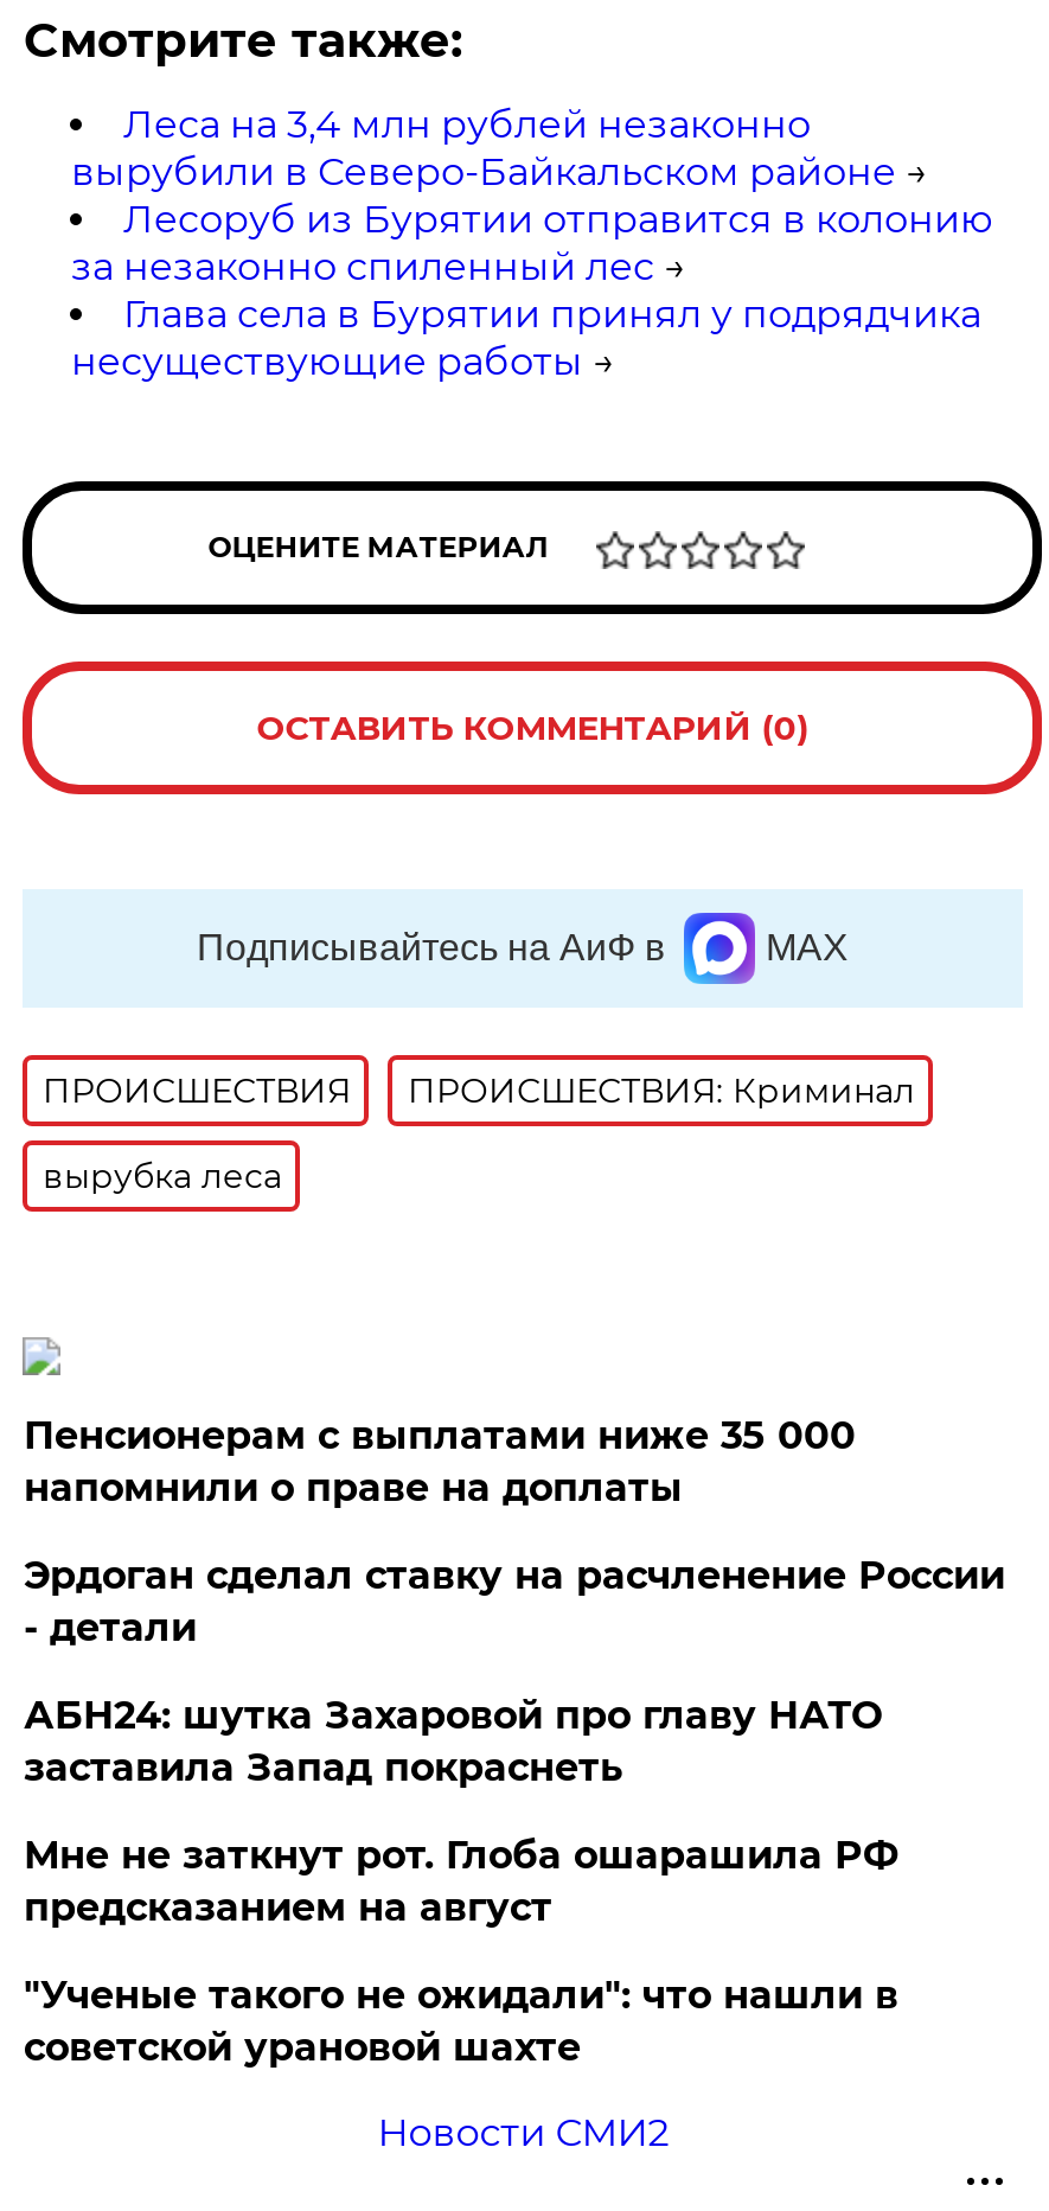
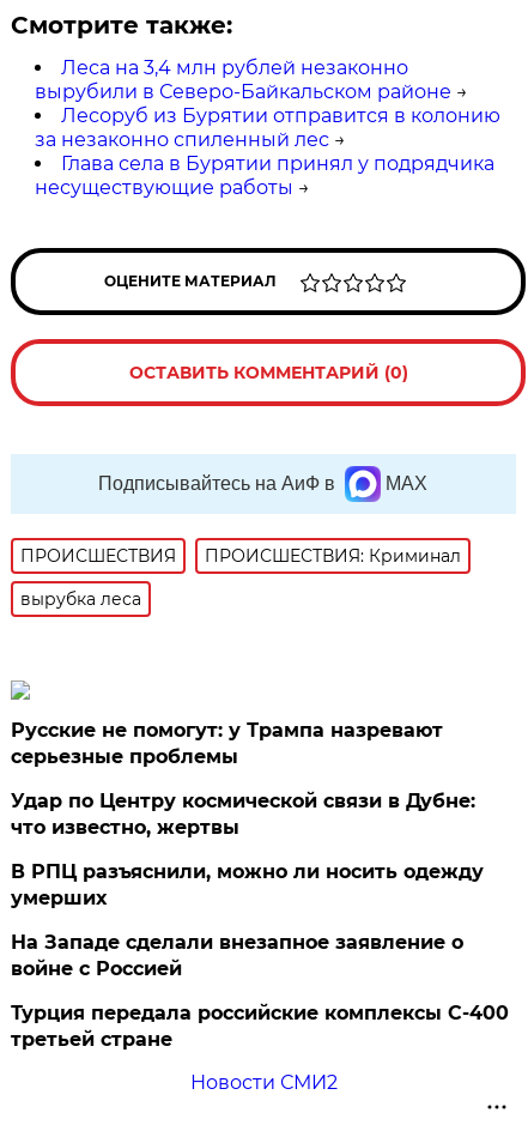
- Пенсионерам с выплатами ниже 35 000
- напомнили о праве на доплаты
+ Русские не помогут: у Трампа назревают
+ серьезные проблемы

- Эрдоган сделал ставку на расчленение России
- - детали
+ Удар по Центру космической связи в Дубне:
+ что известно, жертвы

- АБН24: шутка Захаровой про главу НАТО
- заставила Запад покраснеть
+ В РПЦ разъяснили, можно ли носить одежду
+ умерших

- Мне не заткнут рот. Глоба ошарашила РФ
- предсказанием на август
+ На Западе сделали внезапное заявление о
+ войне с Россией

- "Ученые такого не ожидали": что нашли в
- советской урановой шахте
+ Турция передала российские комплексы С-400
+ третьей стране
